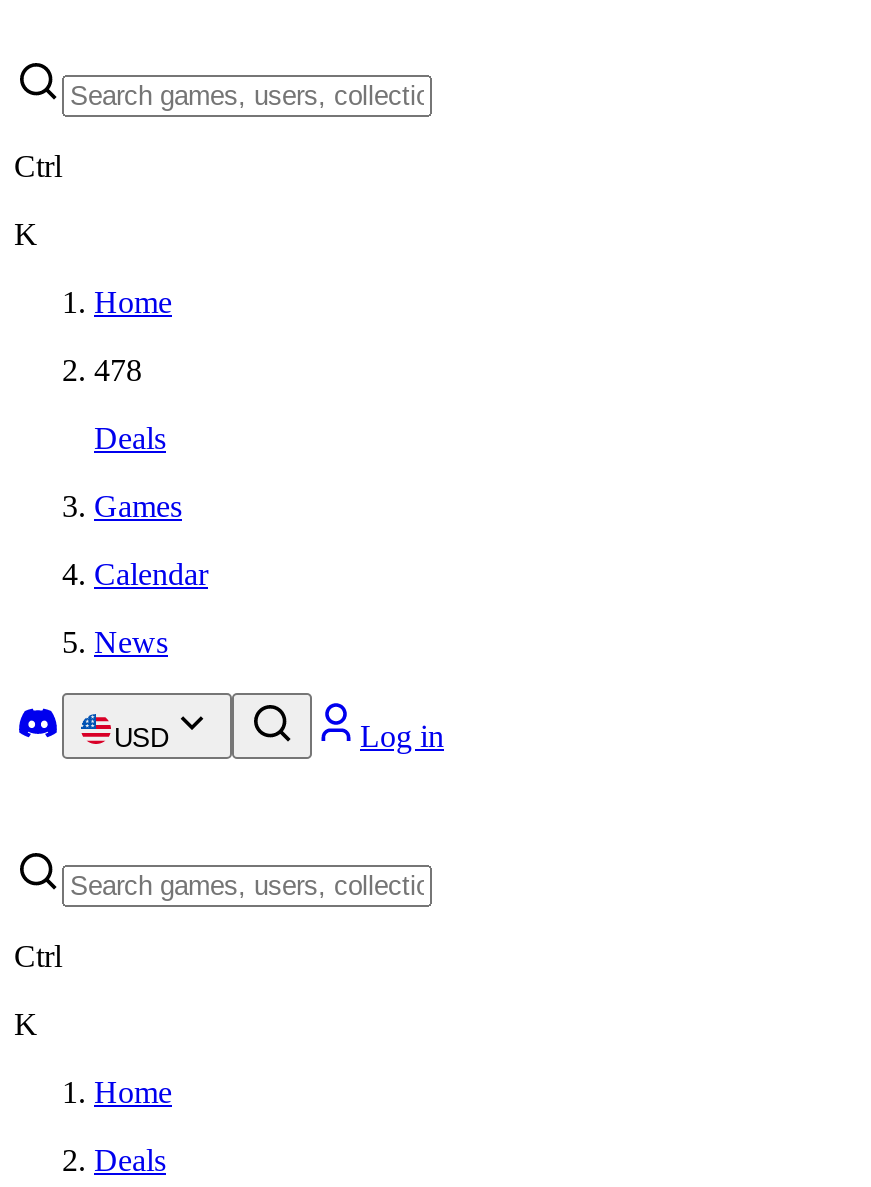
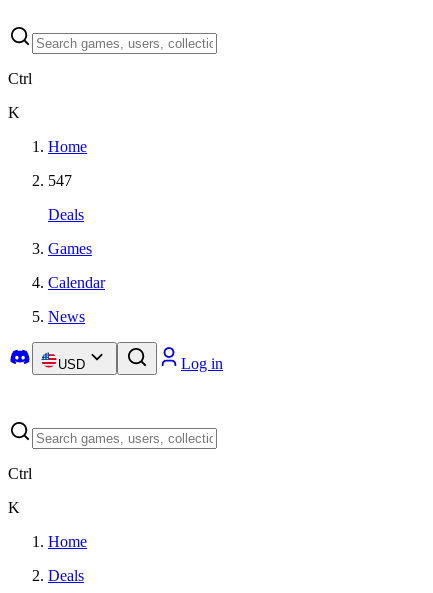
- 478
+ 547
